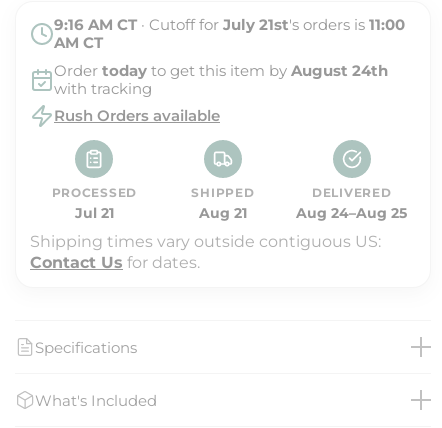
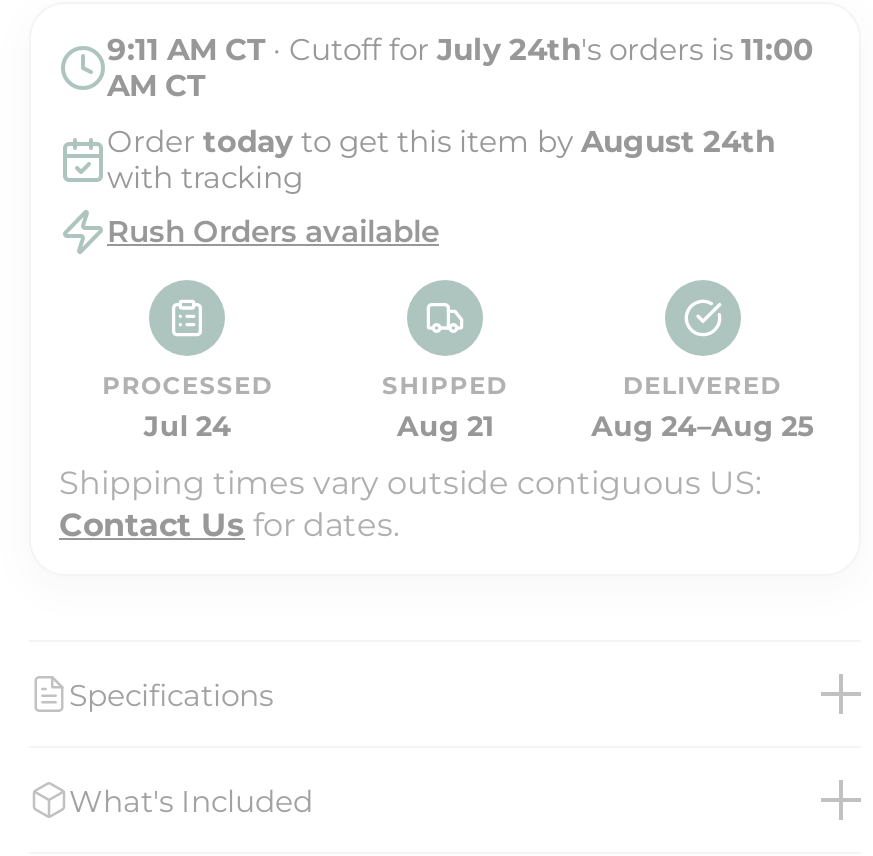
- 9:16 AM CT · Cutoff for July 21st's orders is 11:00
+ 9:11 AM CT · Cutoff for July 24th's orders is 11:00

- Jul 21
+ Jul 24
